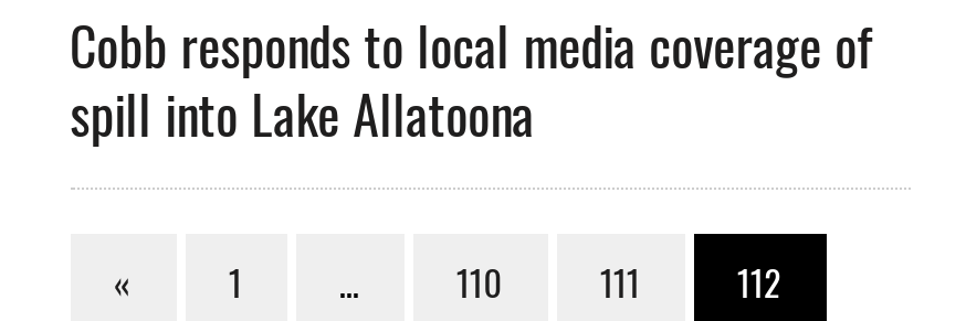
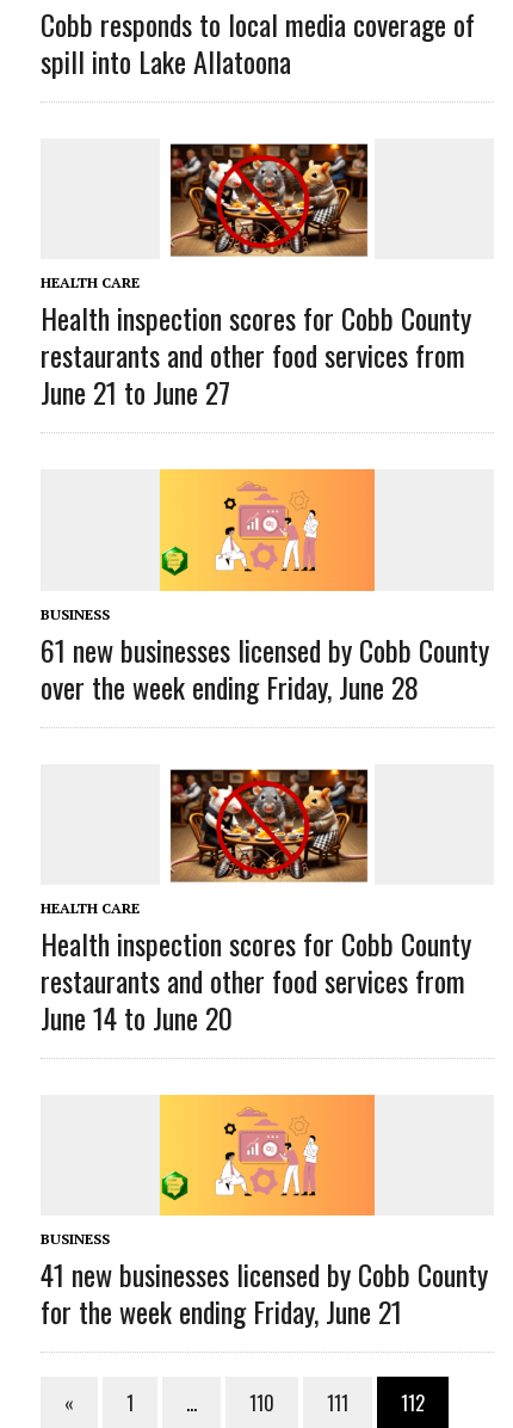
+ [image]
+ HEALTH CARE
+ Health inspection scores for Cobb County
+ restaurants and other food services from
+ June 21 to June 27

+ [image]
+ BUSINESS
+ 61 new businesses licensed by Cobb County
+ over the week ending Friday, June 28

+ [image]
+ HEALTH CARE
+ Health inspection scores for Cobb County
+ restaurants and other food services from
+ June 14 to June 20

+ [image]
+ BUSINESS
+ 41 new businesses licensed by Cobb County
+ for the week ending Friday, June 21
